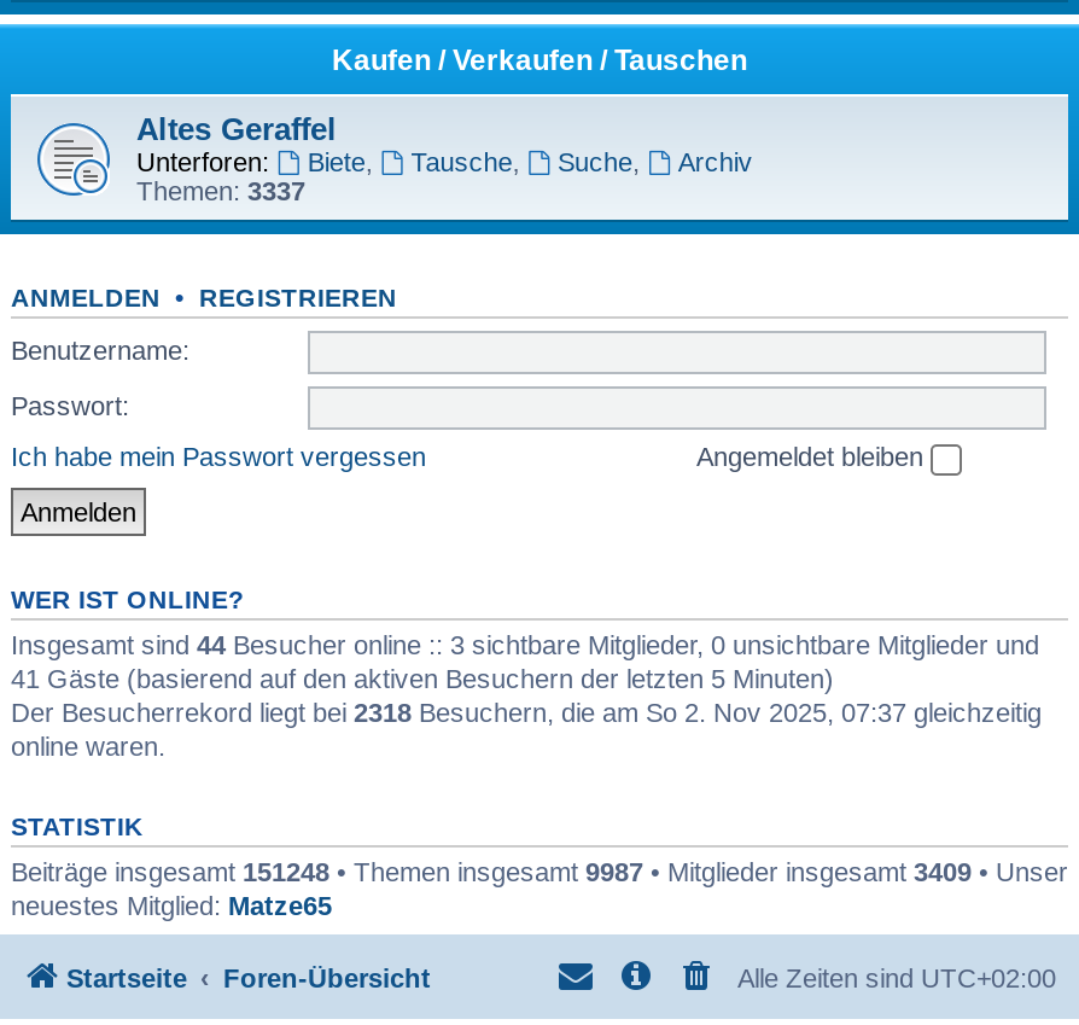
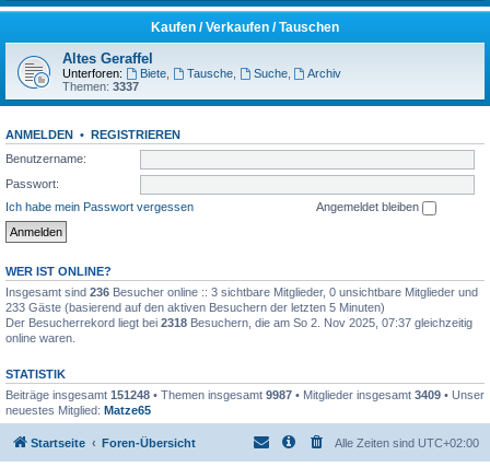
- Insgesamt sind 44 Besucher online :: 3 sichtbare Mitglieder, 0 unsichtbare Mitglieder und
+ Insgesamt sind 236 Besucher online :: 3 sichtbare Mitglieder, 0 unsichtbare Mitglieder und

- 41 Gäste (basierend auf den aktiven Besuchern der letzten 5 Minuten)
+ 233 Gäste (basierend auf den aktiven Besuchern der letzten 5 Minuten)
